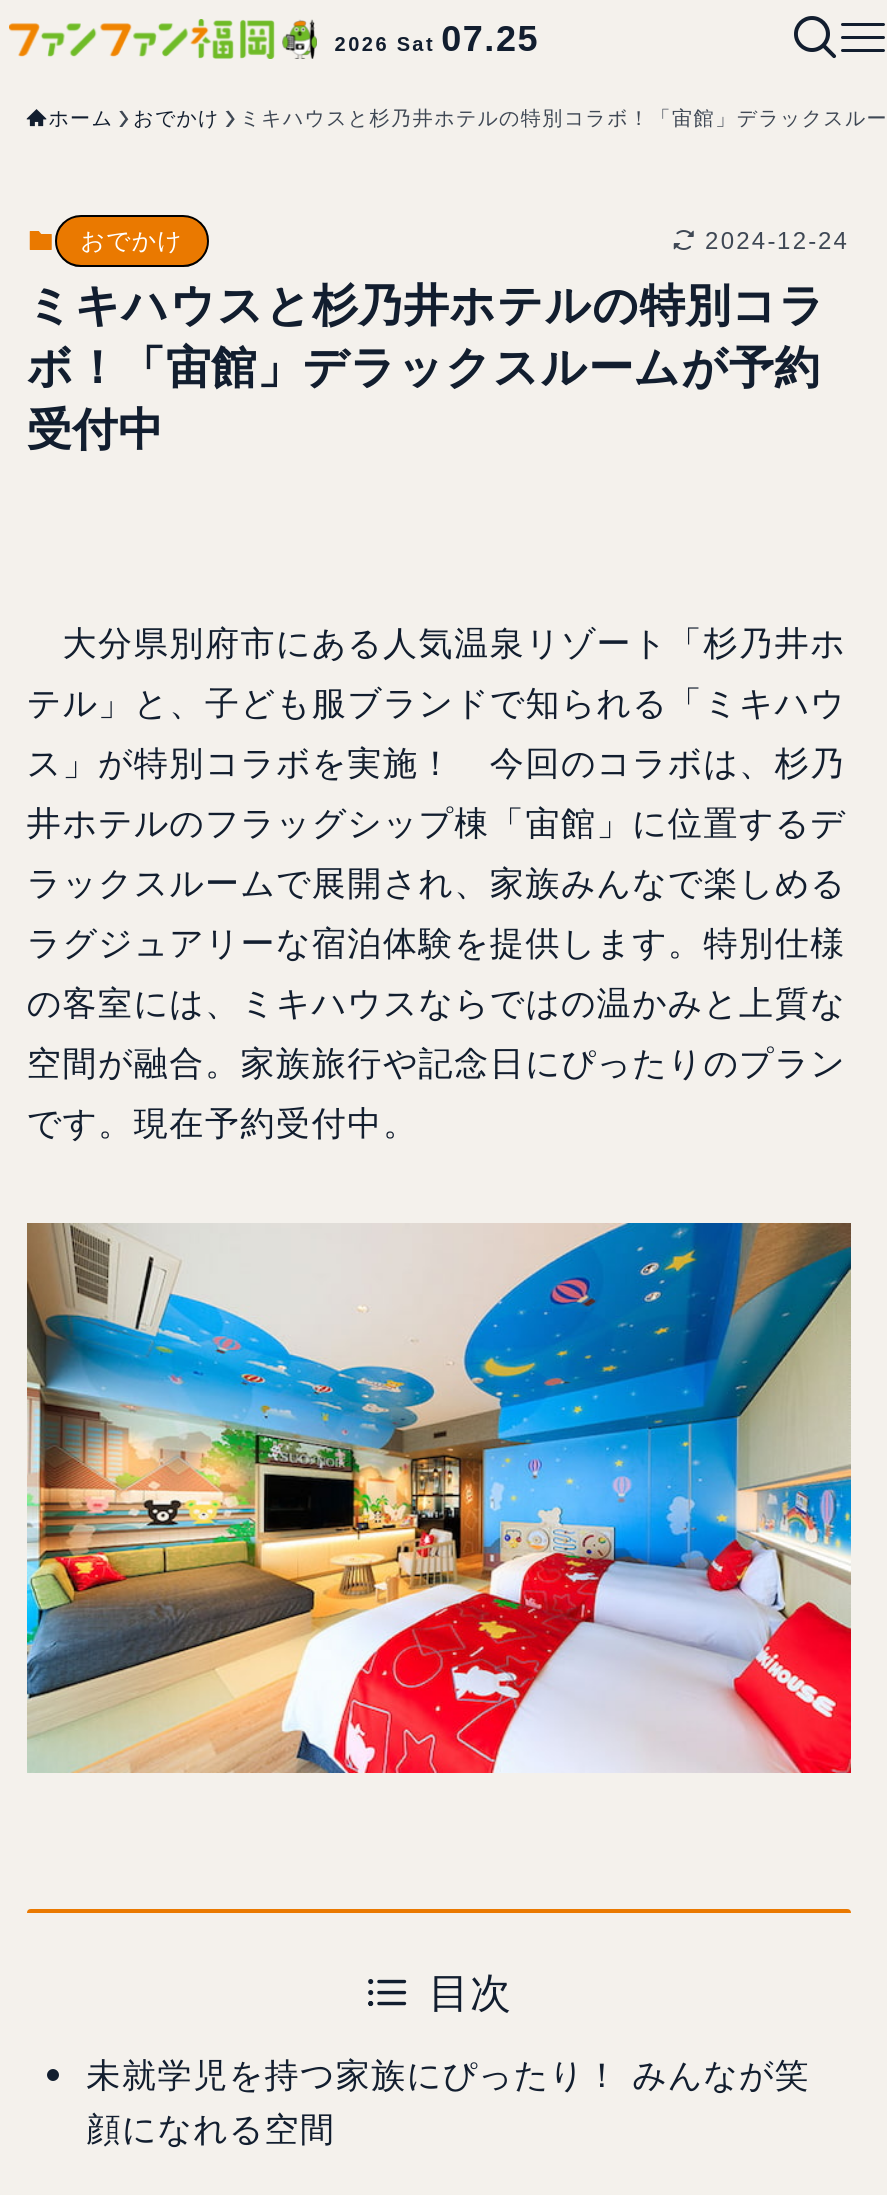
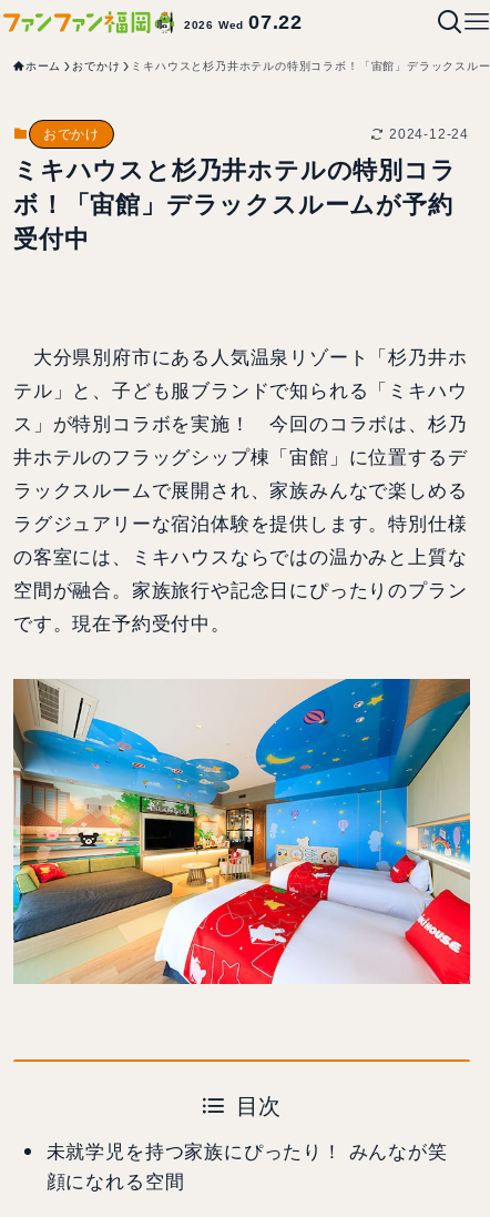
- 2026 Sat 07.25
+ 2026 Wed 07.22
